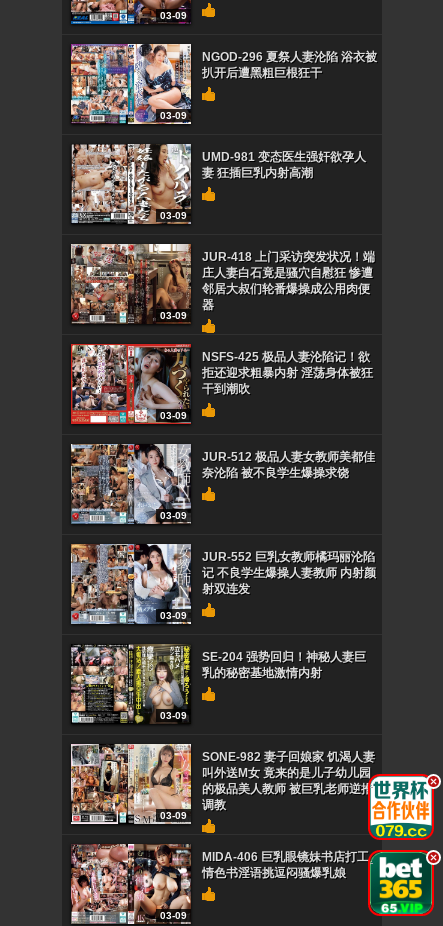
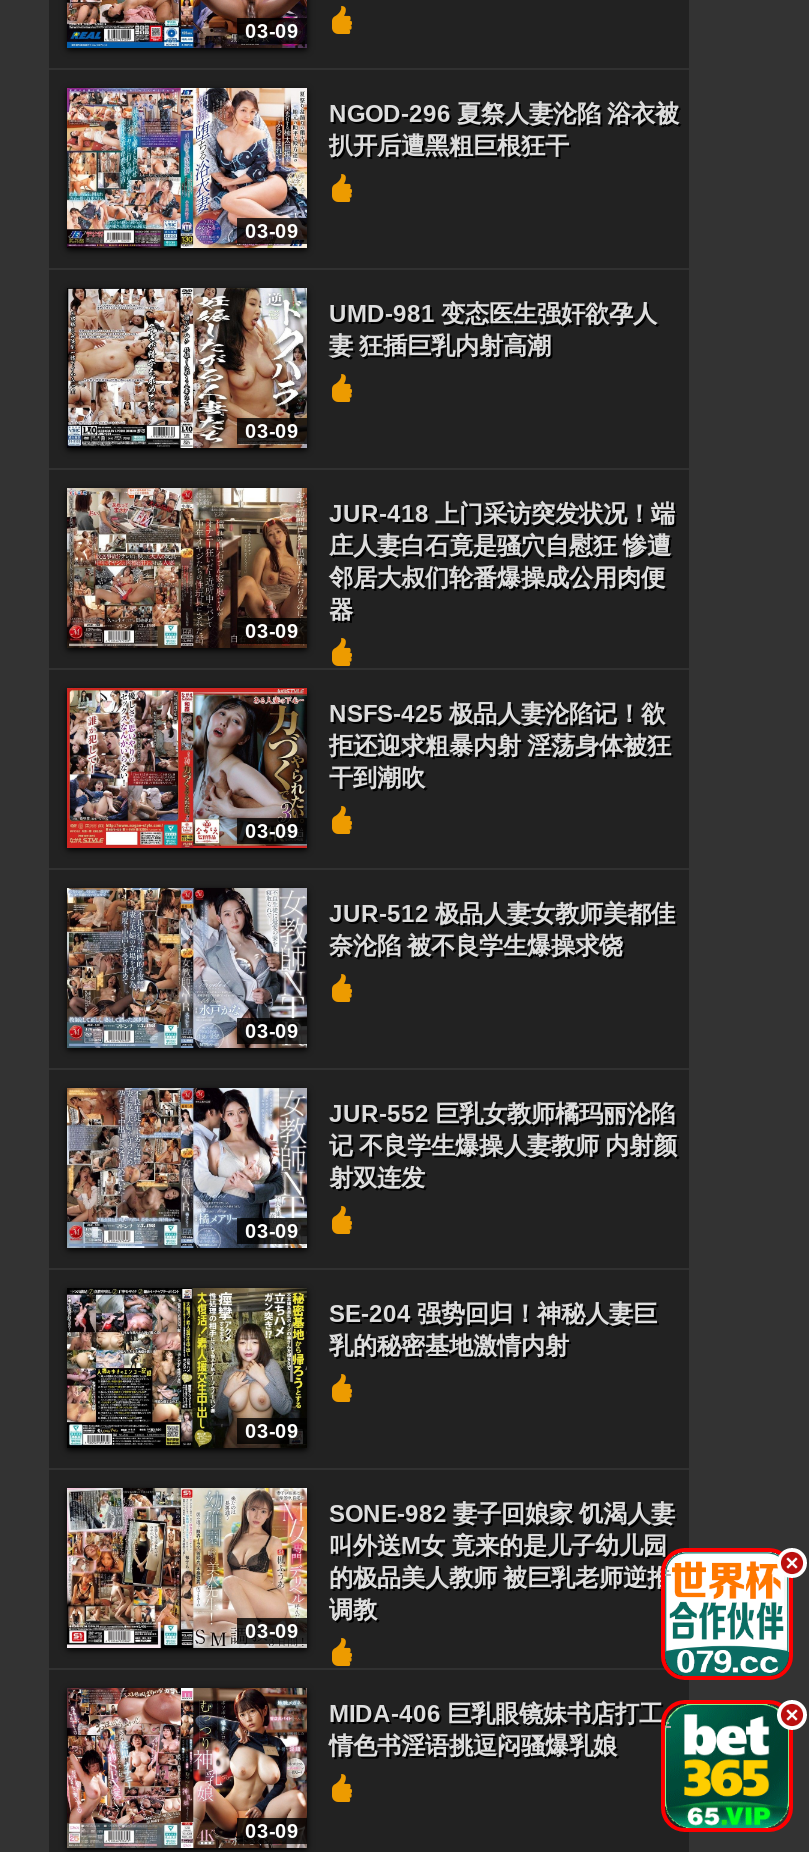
- [image]
+ [image]
